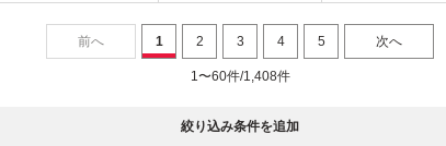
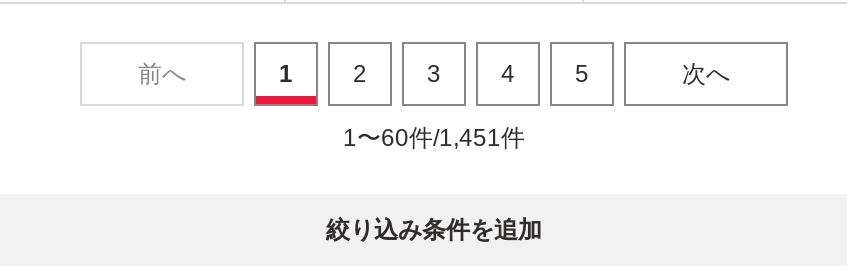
- 1〜60件/1,408件
+ 1〜60件/1,451件
